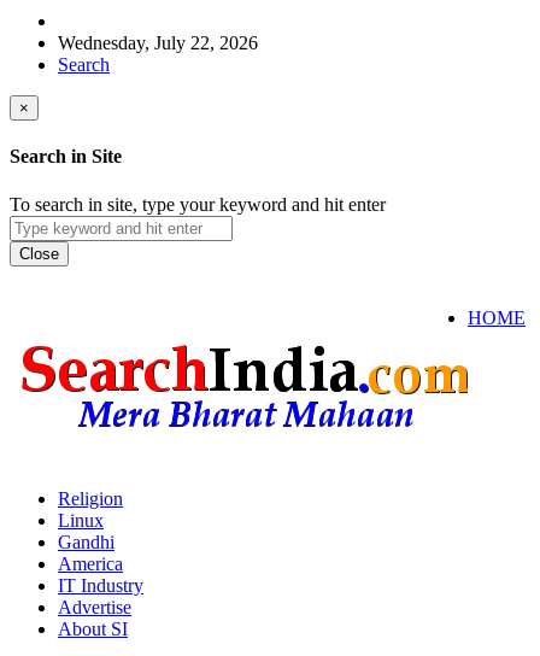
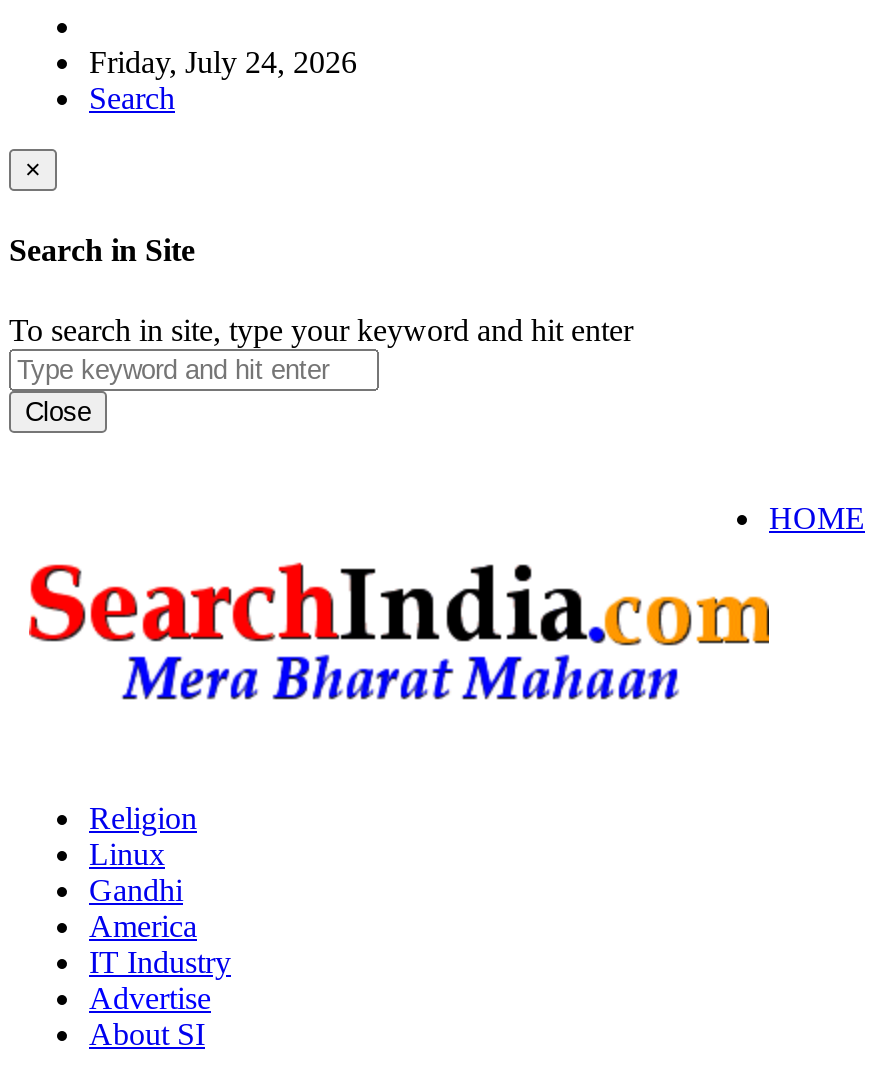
- Wednesday, July 22, 2026
+ Friday, July 24, 2026
